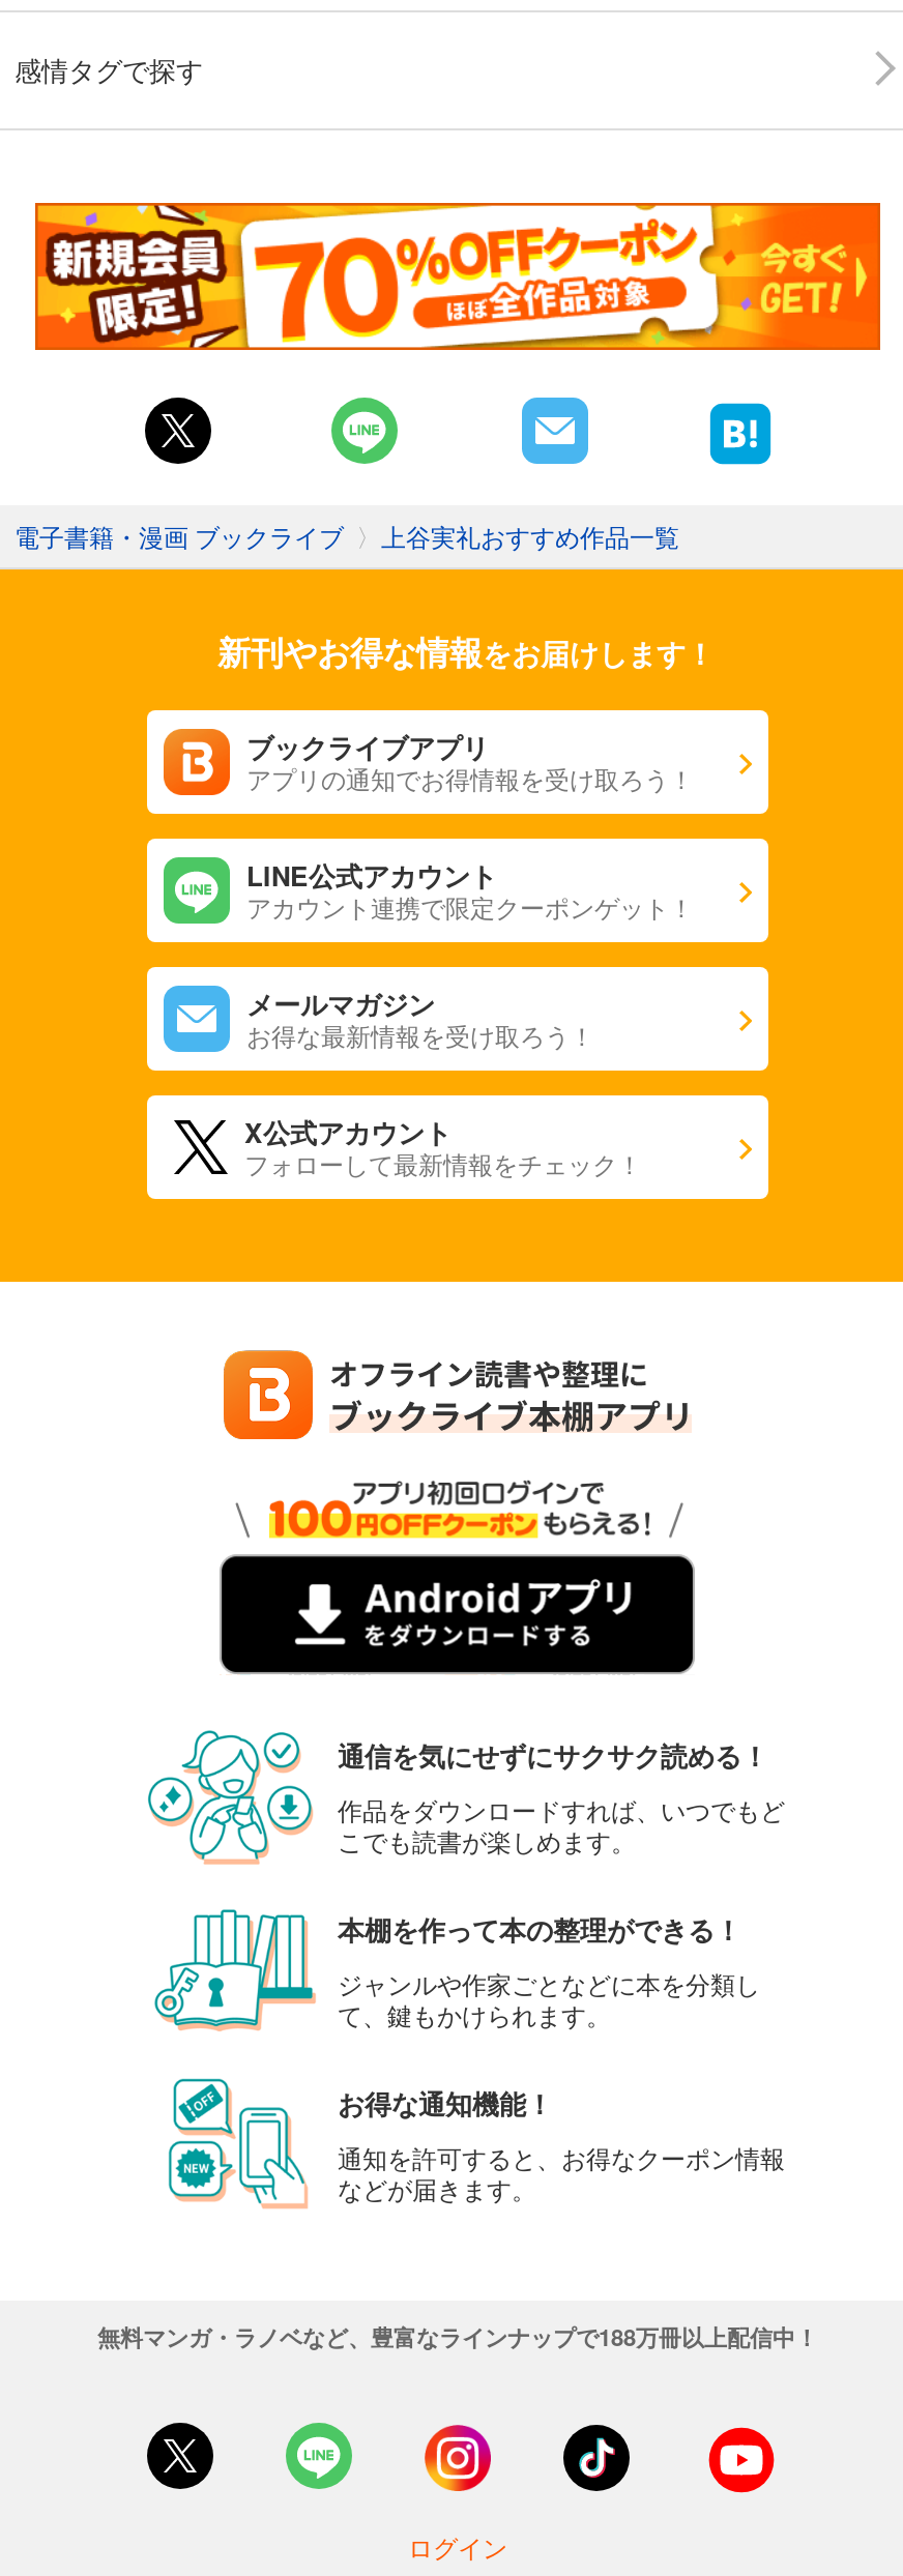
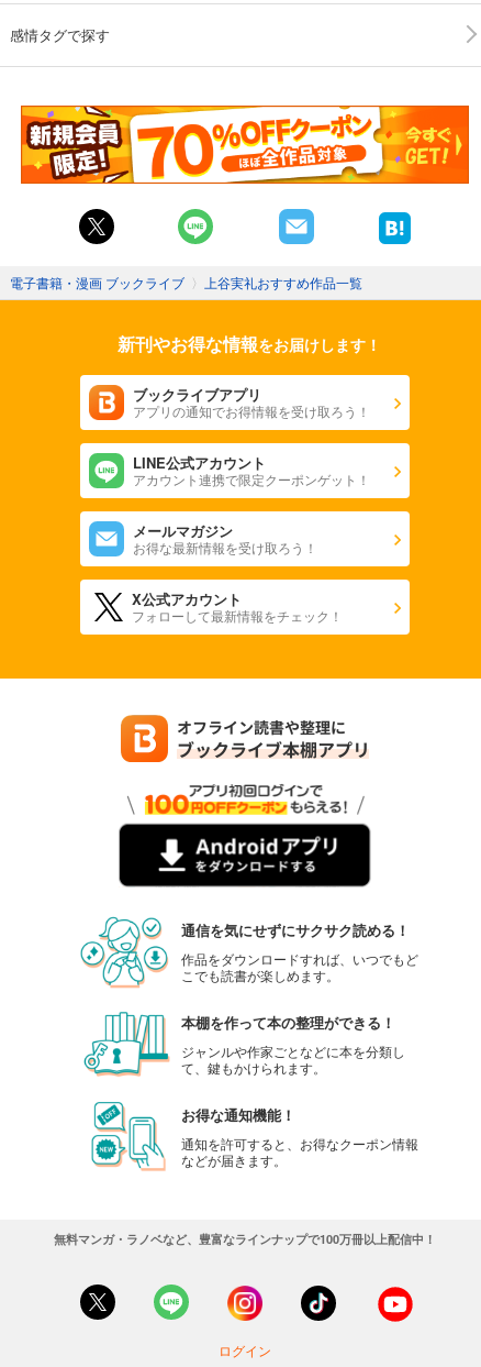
- 無料マンガ・ラノベなど、豊富なラインナップで188万冊以上配信中！
+ 無料マンガ・ラノベなど、豊富なラインナップで100万冊以上配信中！
